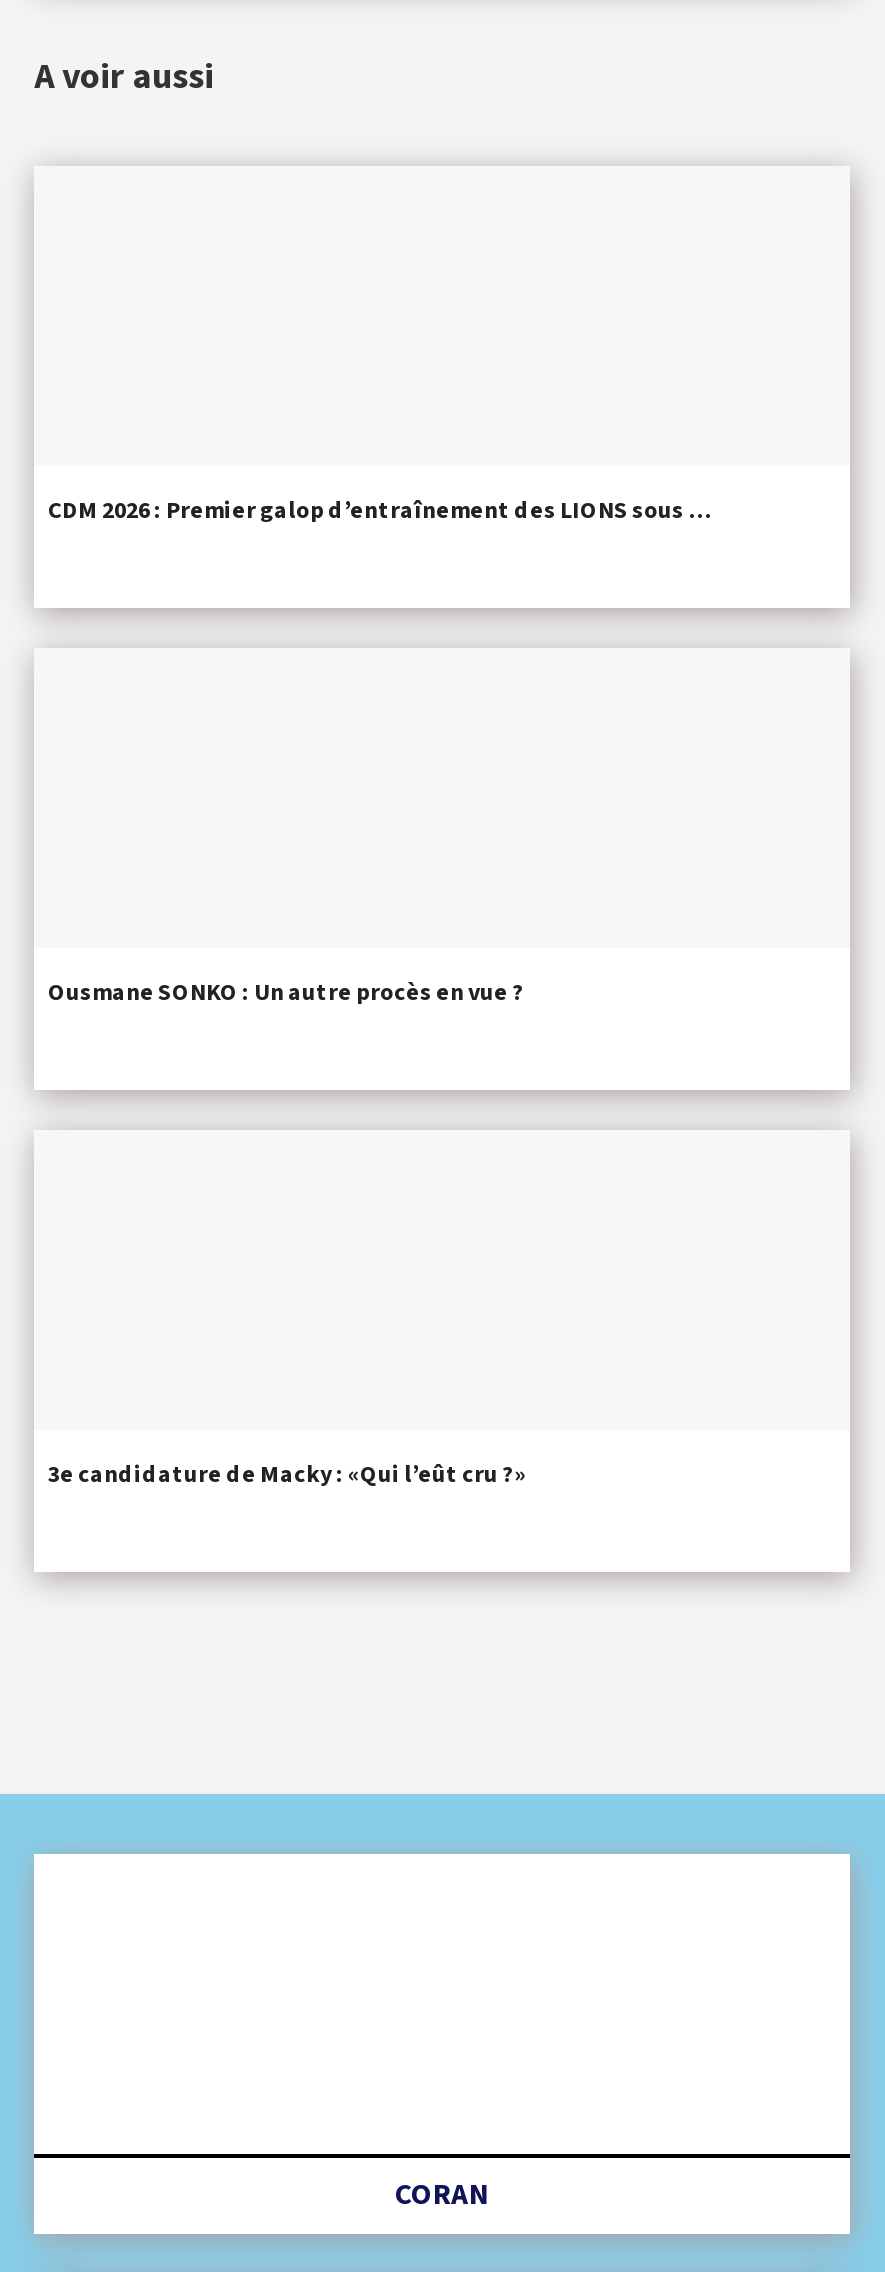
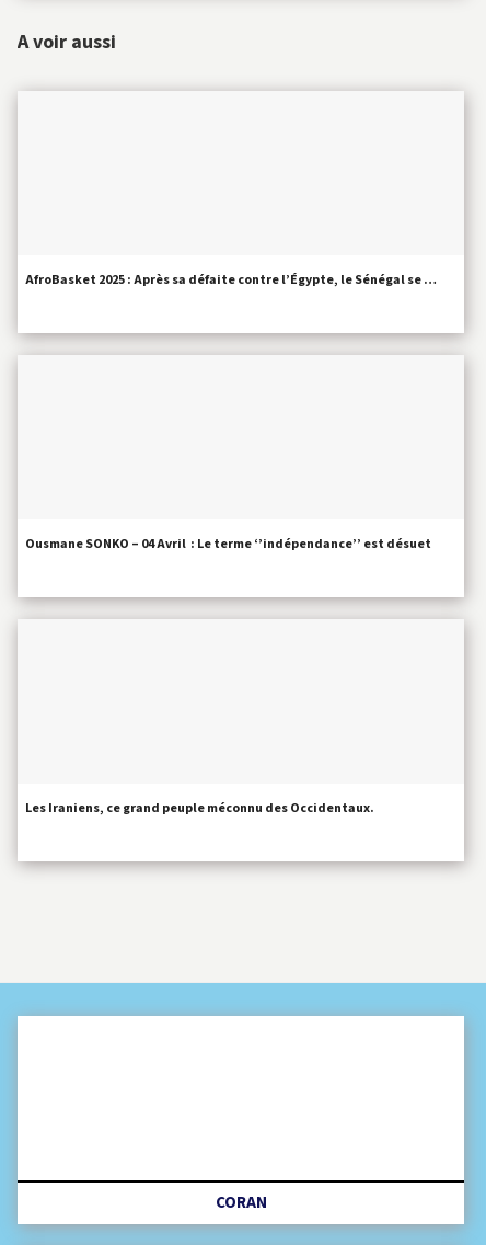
- CDM 2026 : Premier galop d’entraînement des LIONS sous …
+ AfroBasket 2025 : Après sa défaite contre l’Égypte, le Sénégal se …

- Ousmane SONKO : Un autre procès en vue ?
+ Ousmane SONKO – 04 Avril : Le terme ‘’indépendance’’ est désuet

- 3e candidature de Macky : «Qui l’eût cru ?»
+ Les Iraniens, ce grand peuple méconnu des Occidentaux.
